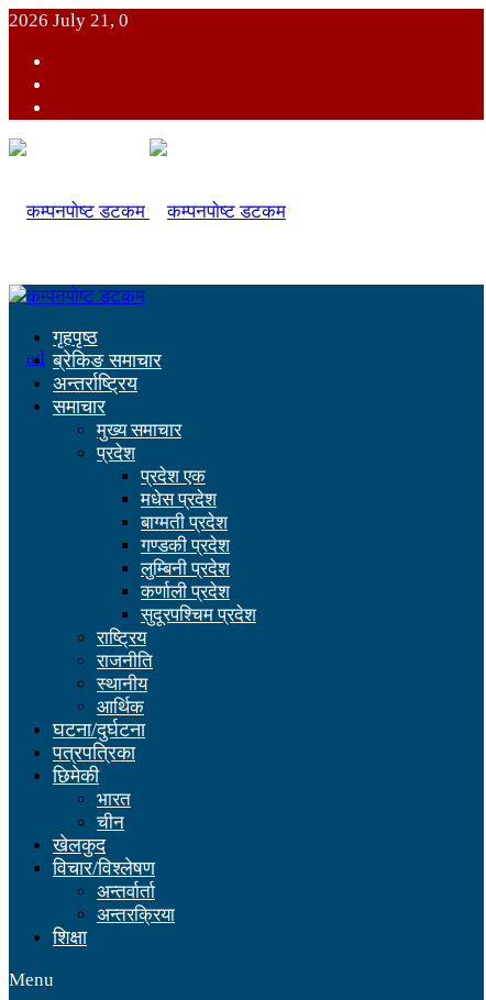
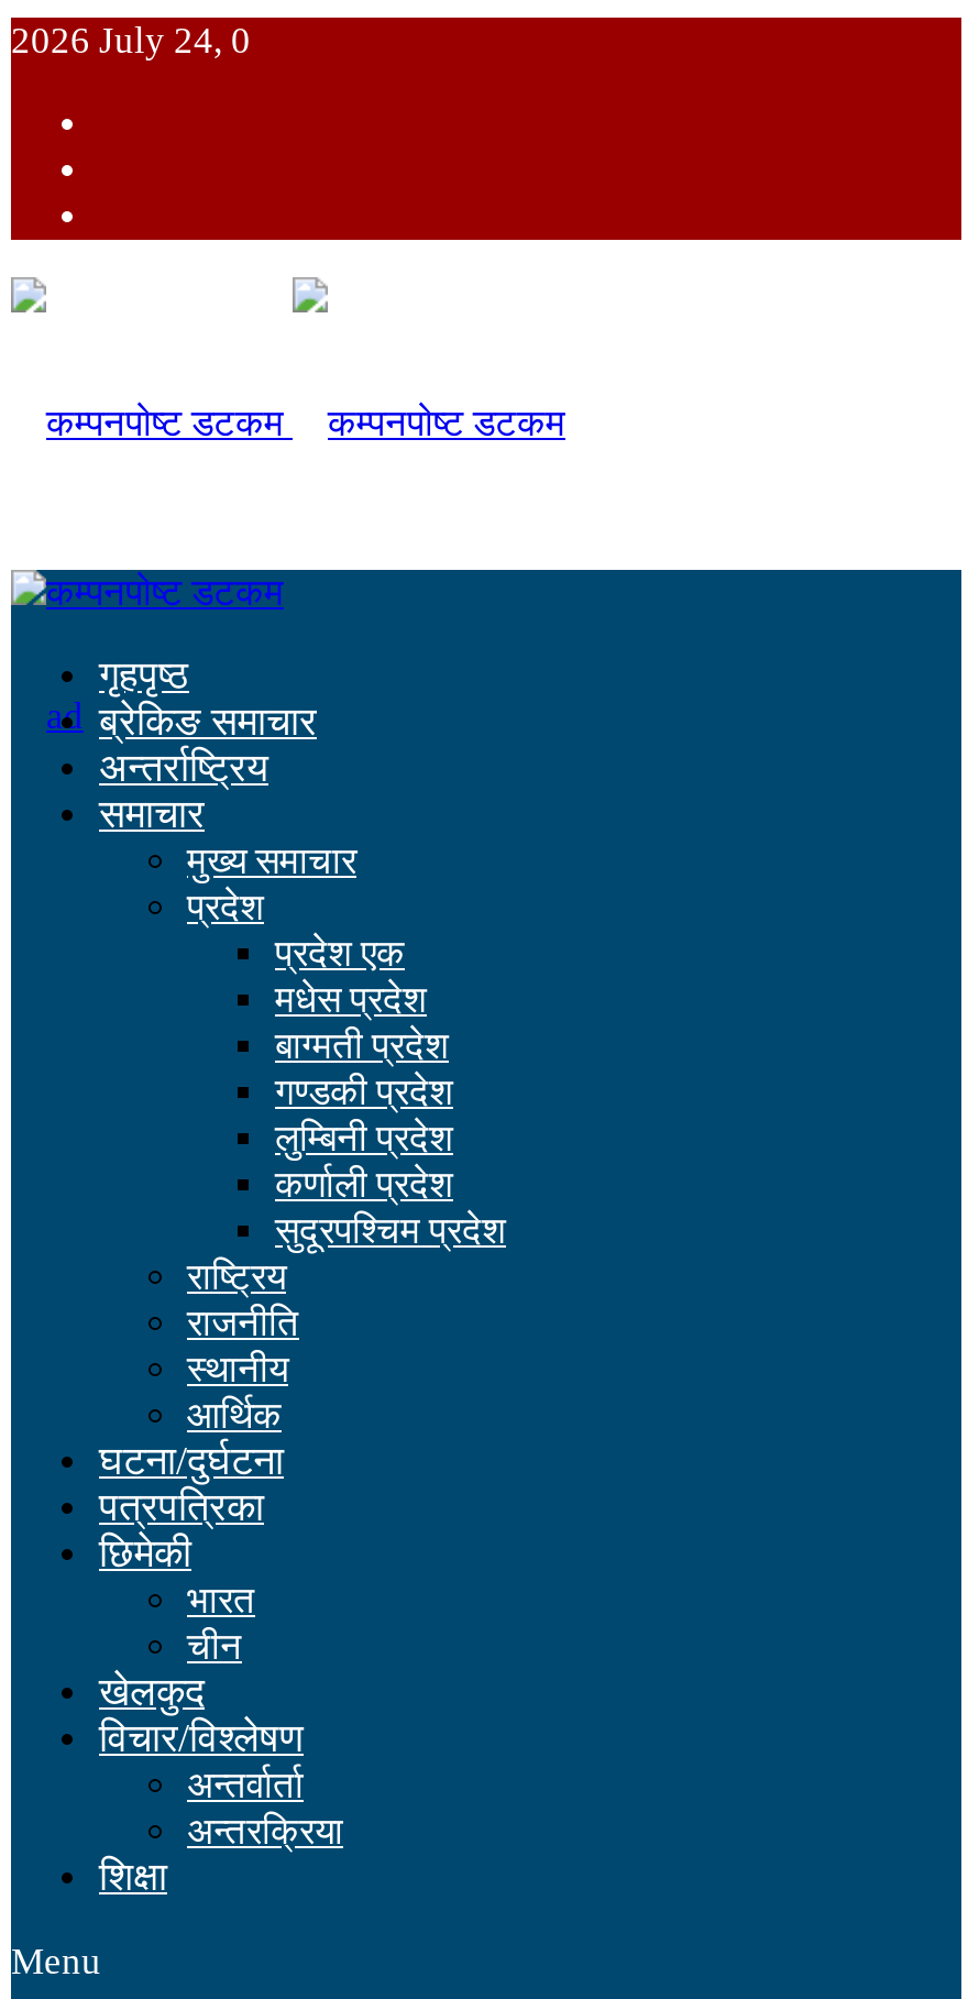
- 2026 July 21, 0
+ 2026 July 24, 0
